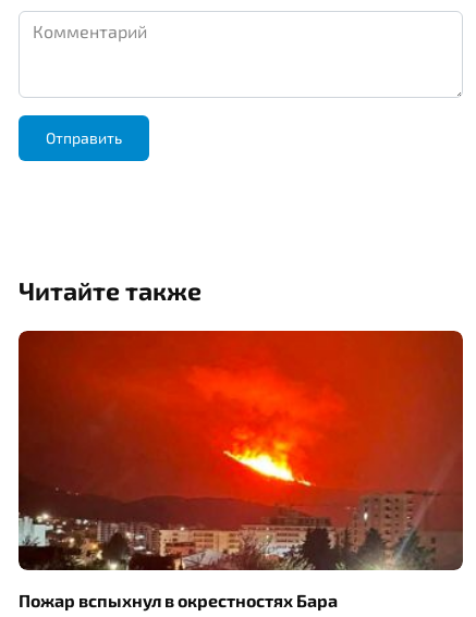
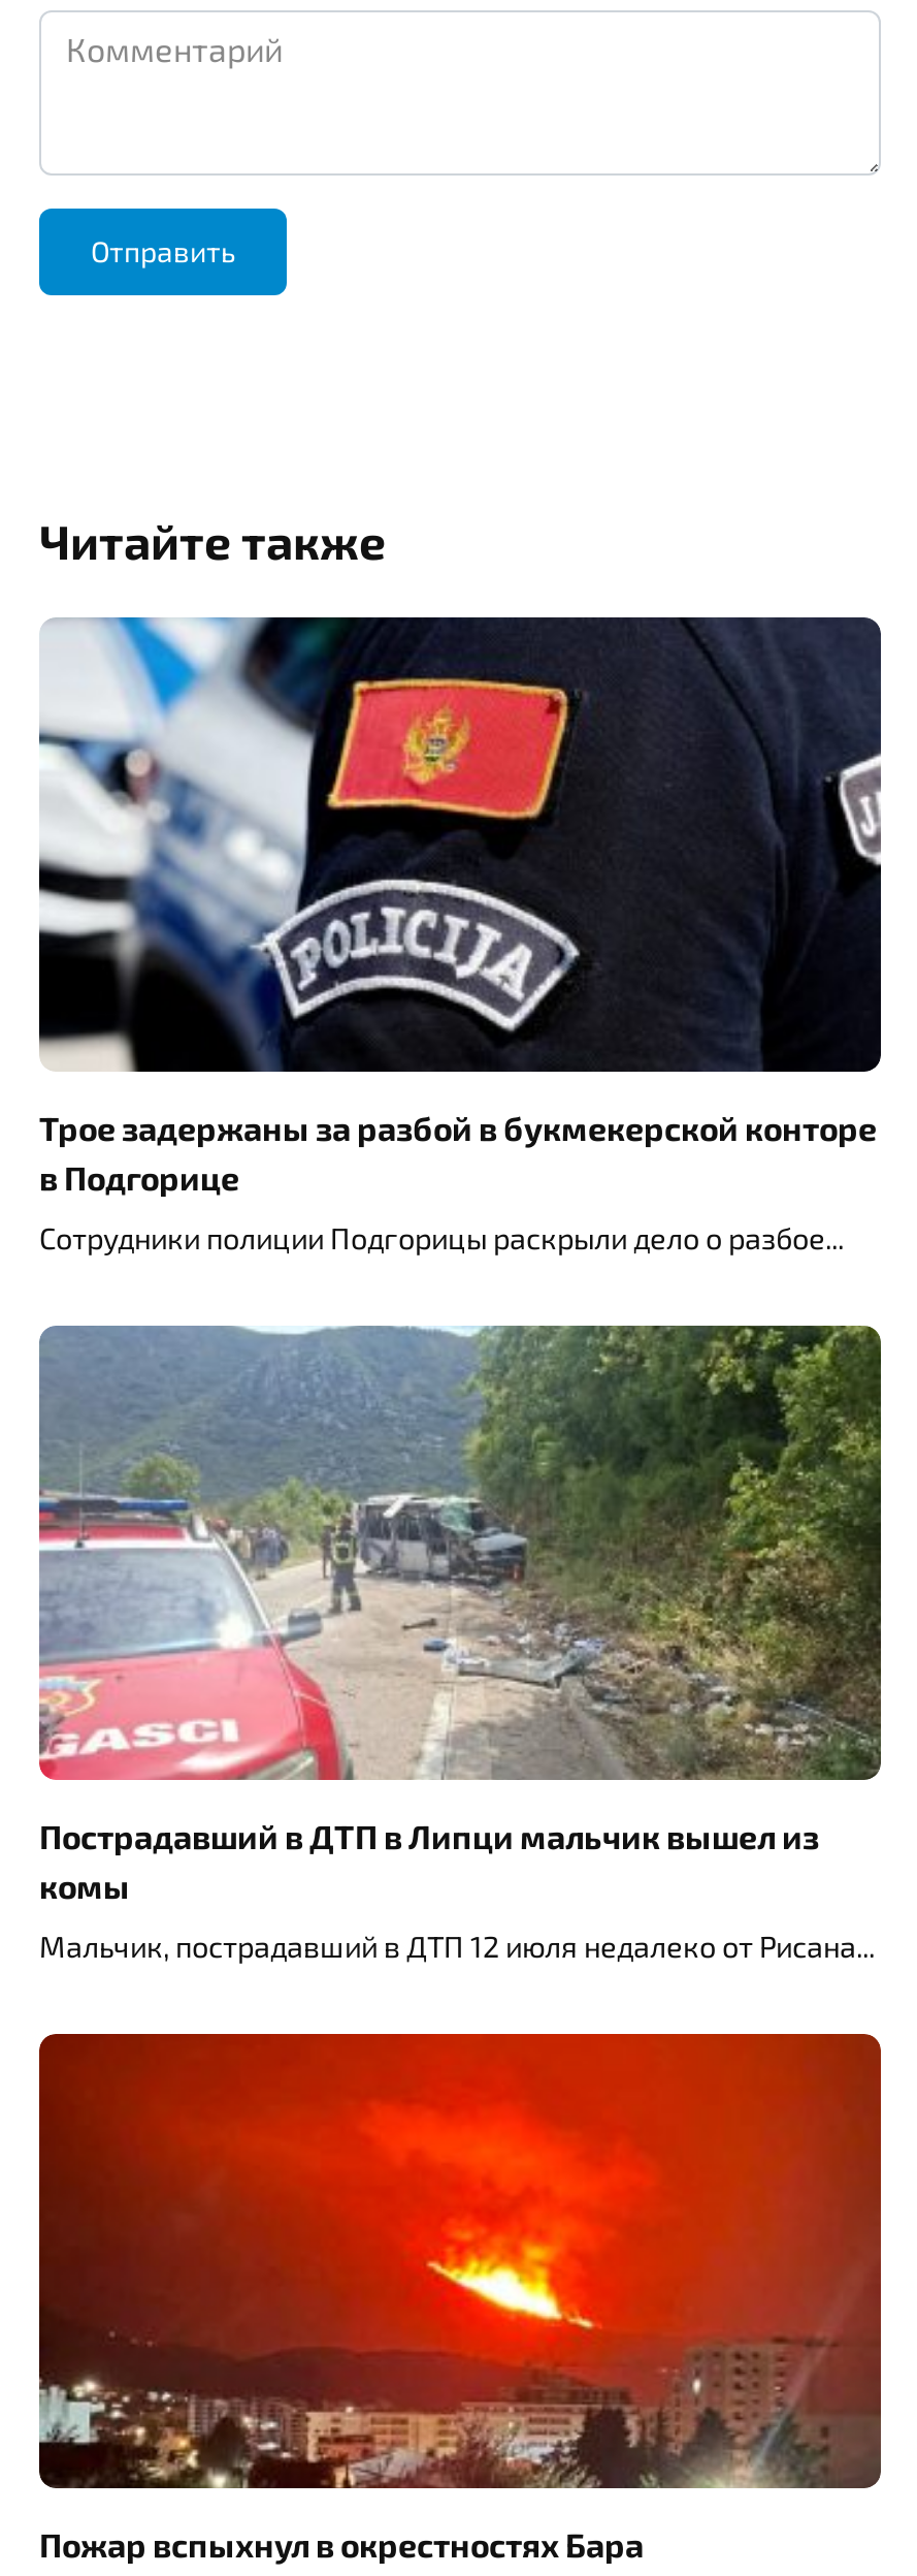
+ [image]
+ Трое задержаны за разбой в букмекерской конторе
+ в Подгорице
+ Сотрудники полиции Подгорицы раскрыли дело о разбое

+ [image]
+ Пострадавший в ДТП в Липци мальчик вышел из
+ комы
+ Мальчик, пострадавший в ДТП 12 июля недалеко от Рисана
